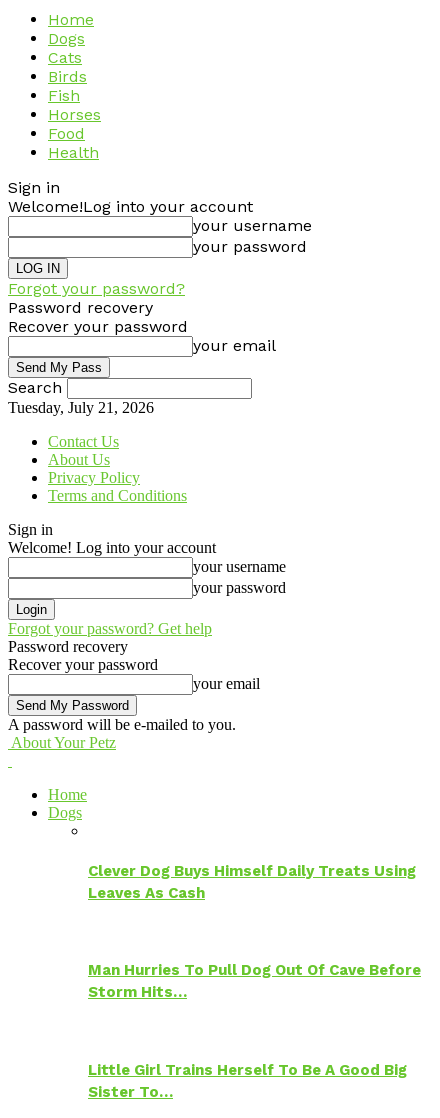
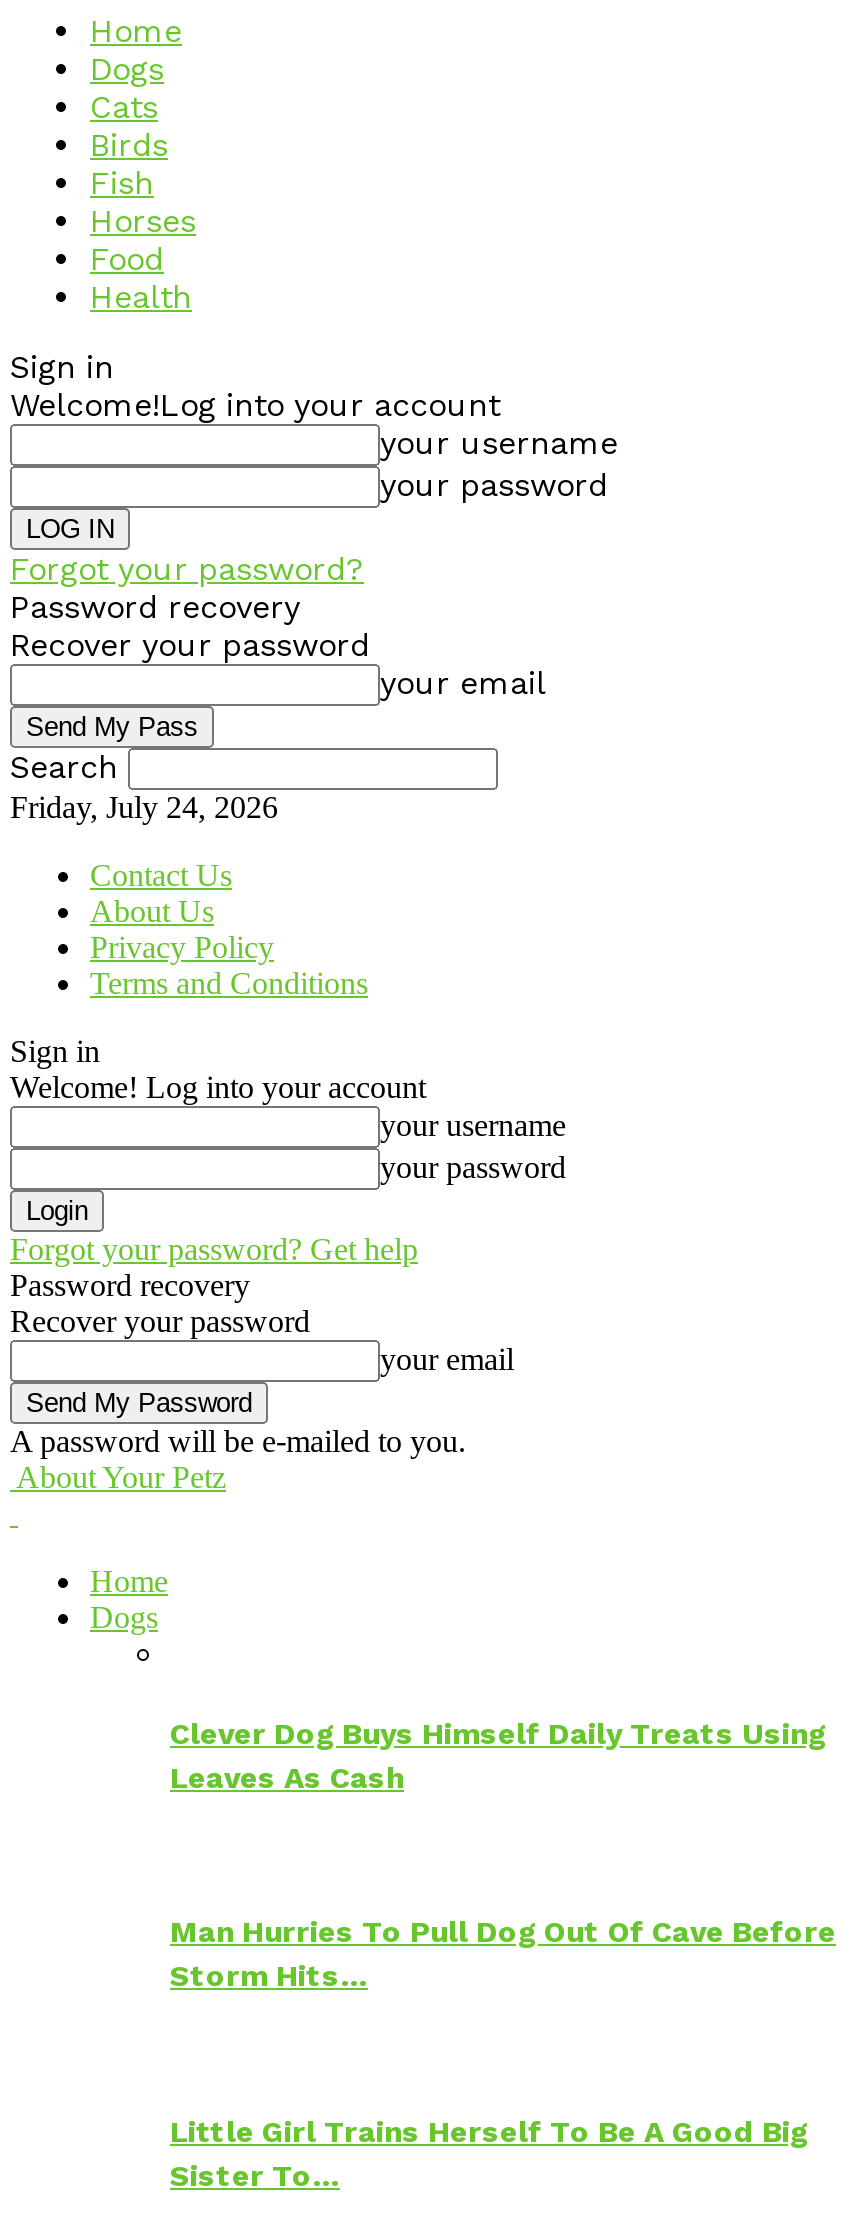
- Tuesday, July 21, 2026
+ Friday, July 24, 2026
